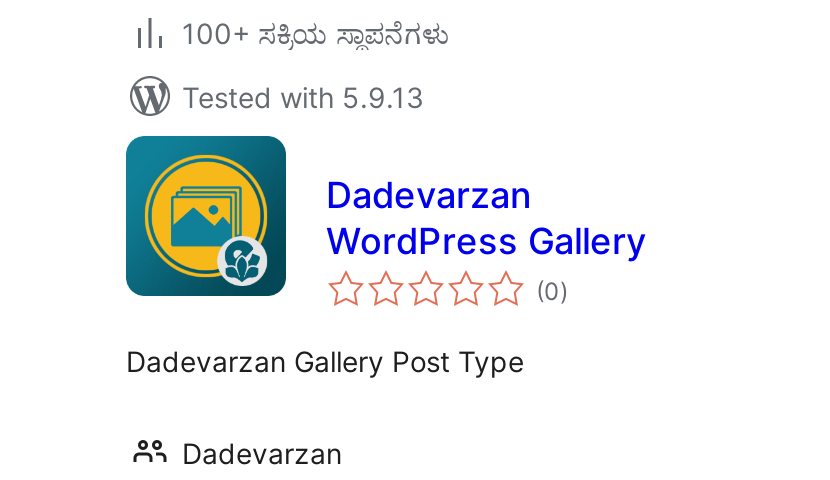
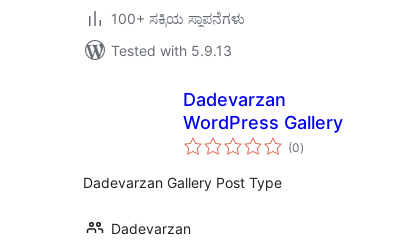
- [image]
